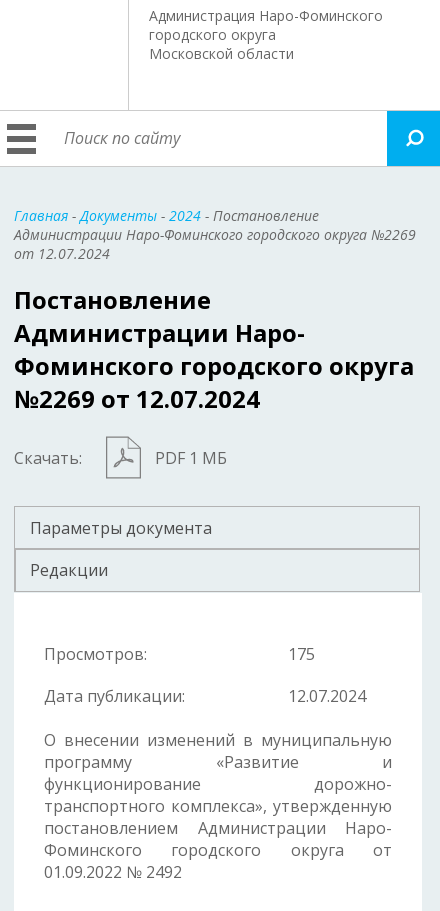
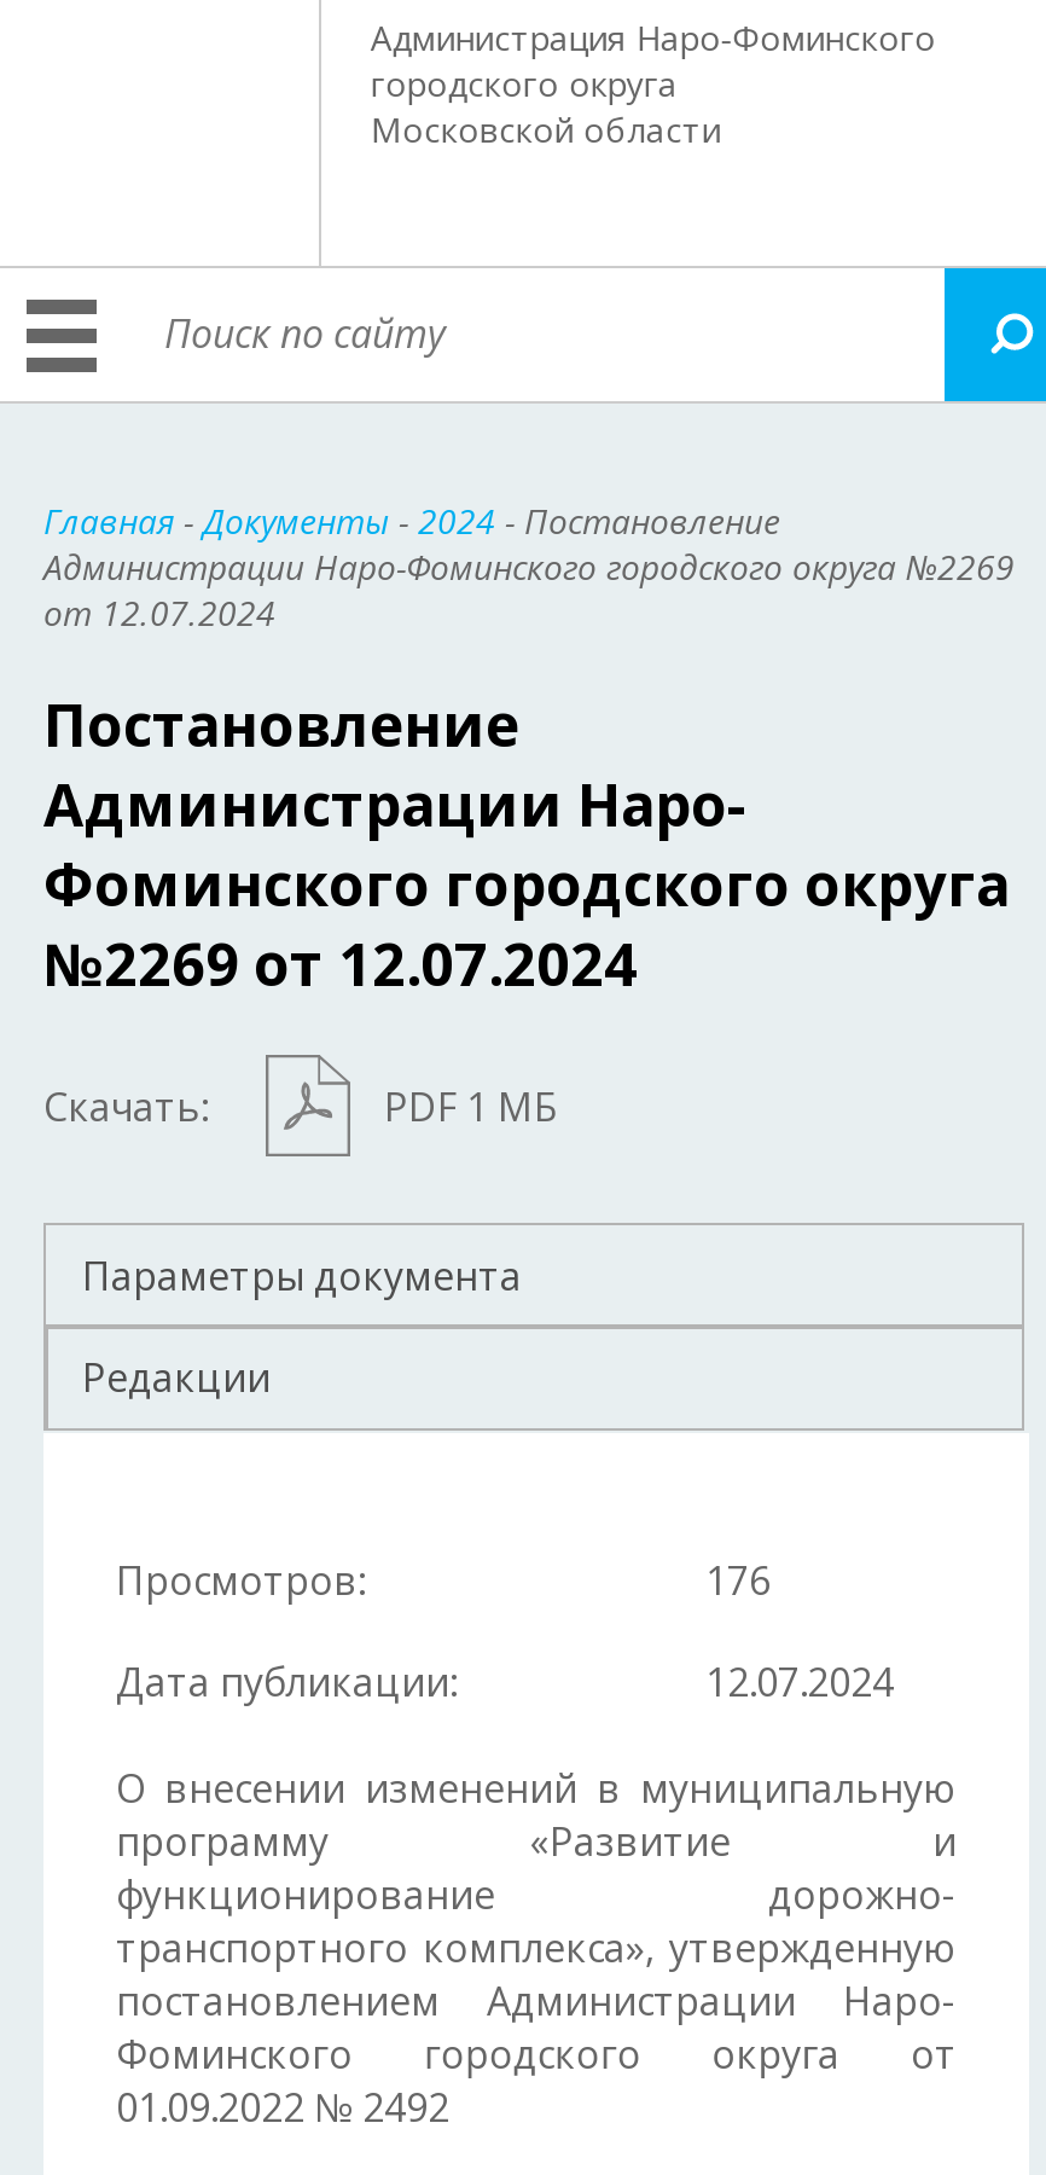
- 175
+ 176
